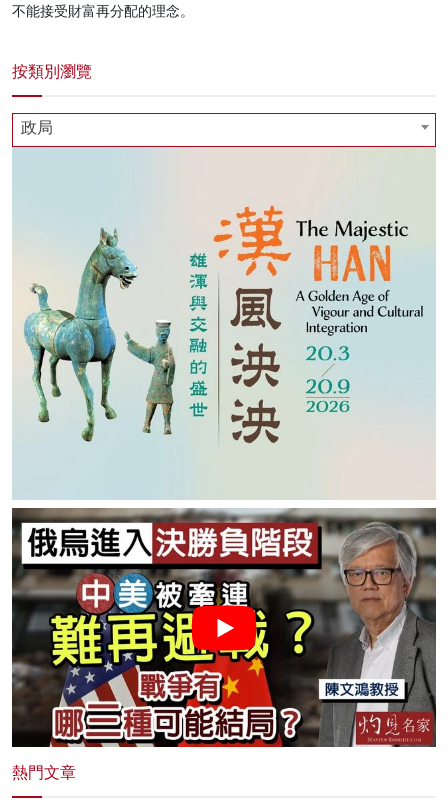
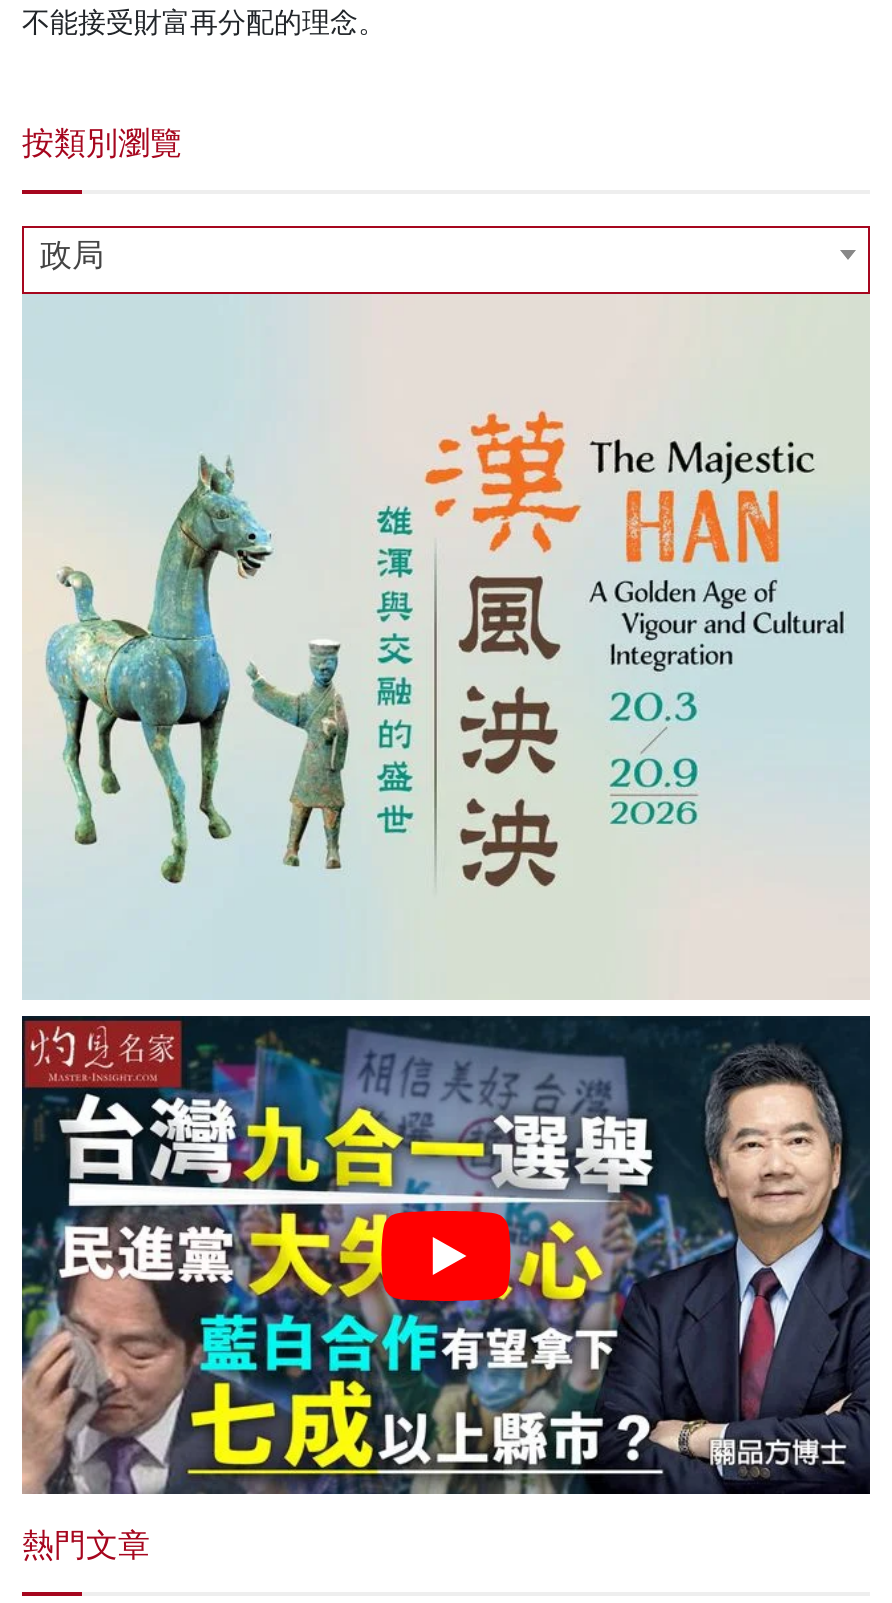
- [image]
+ [image]
